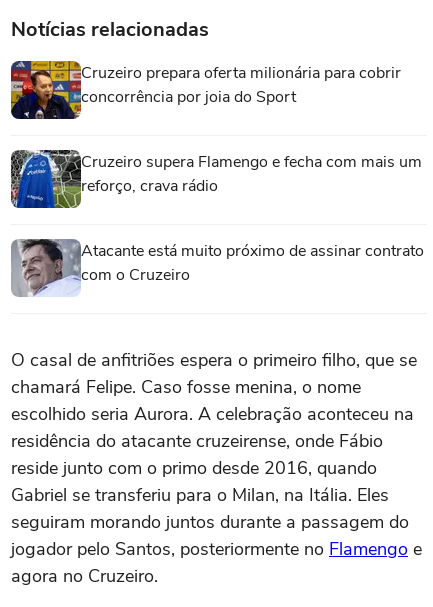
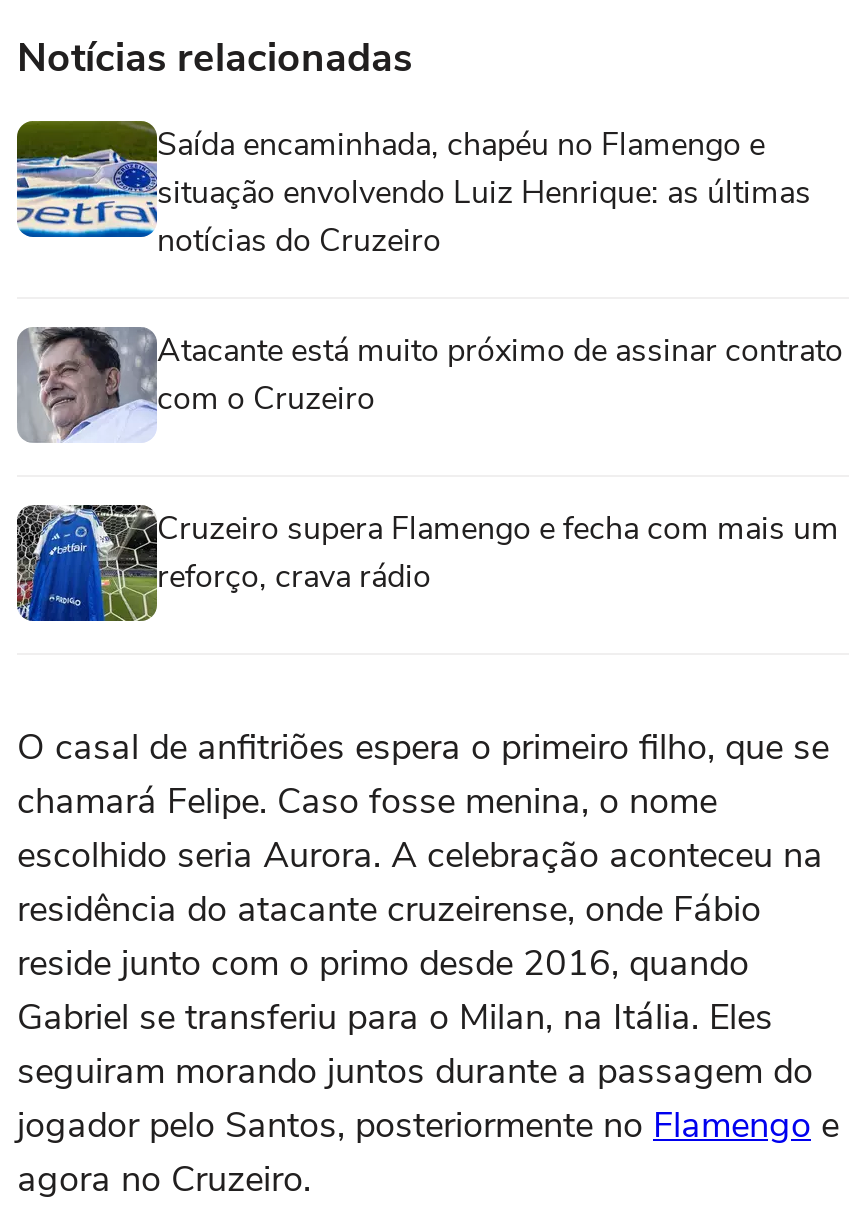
- [image]
- Cruzeiro prepara oferta milionária para cobrir
- concorrência por joia do Sport
+ [image]
+ Saída encaminhada, chapéu no Flamengo e
+ situação envolvendo Luiz Henrique: as últimas
+ notícias do Cruzeiro

moved down: [image] | Cruzeiro supera Flamengo e fecha com mais um | reforço, crava rádio

moved up: [image] | Atacante está muito próximo de assinar contrato | com o Cruzeiro
